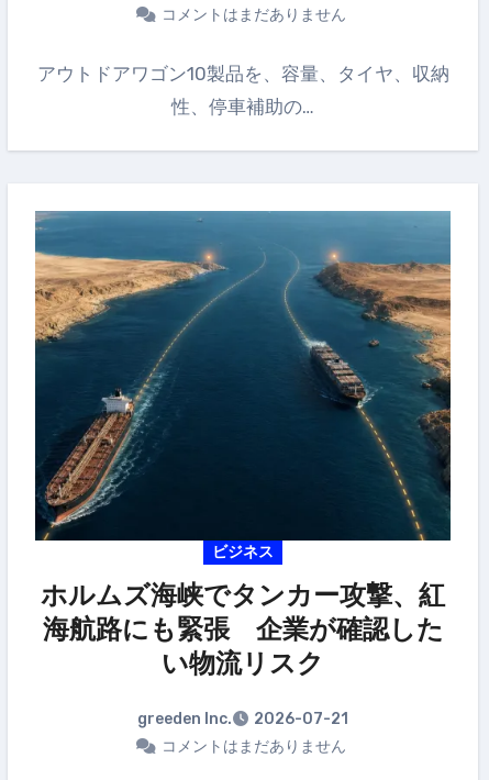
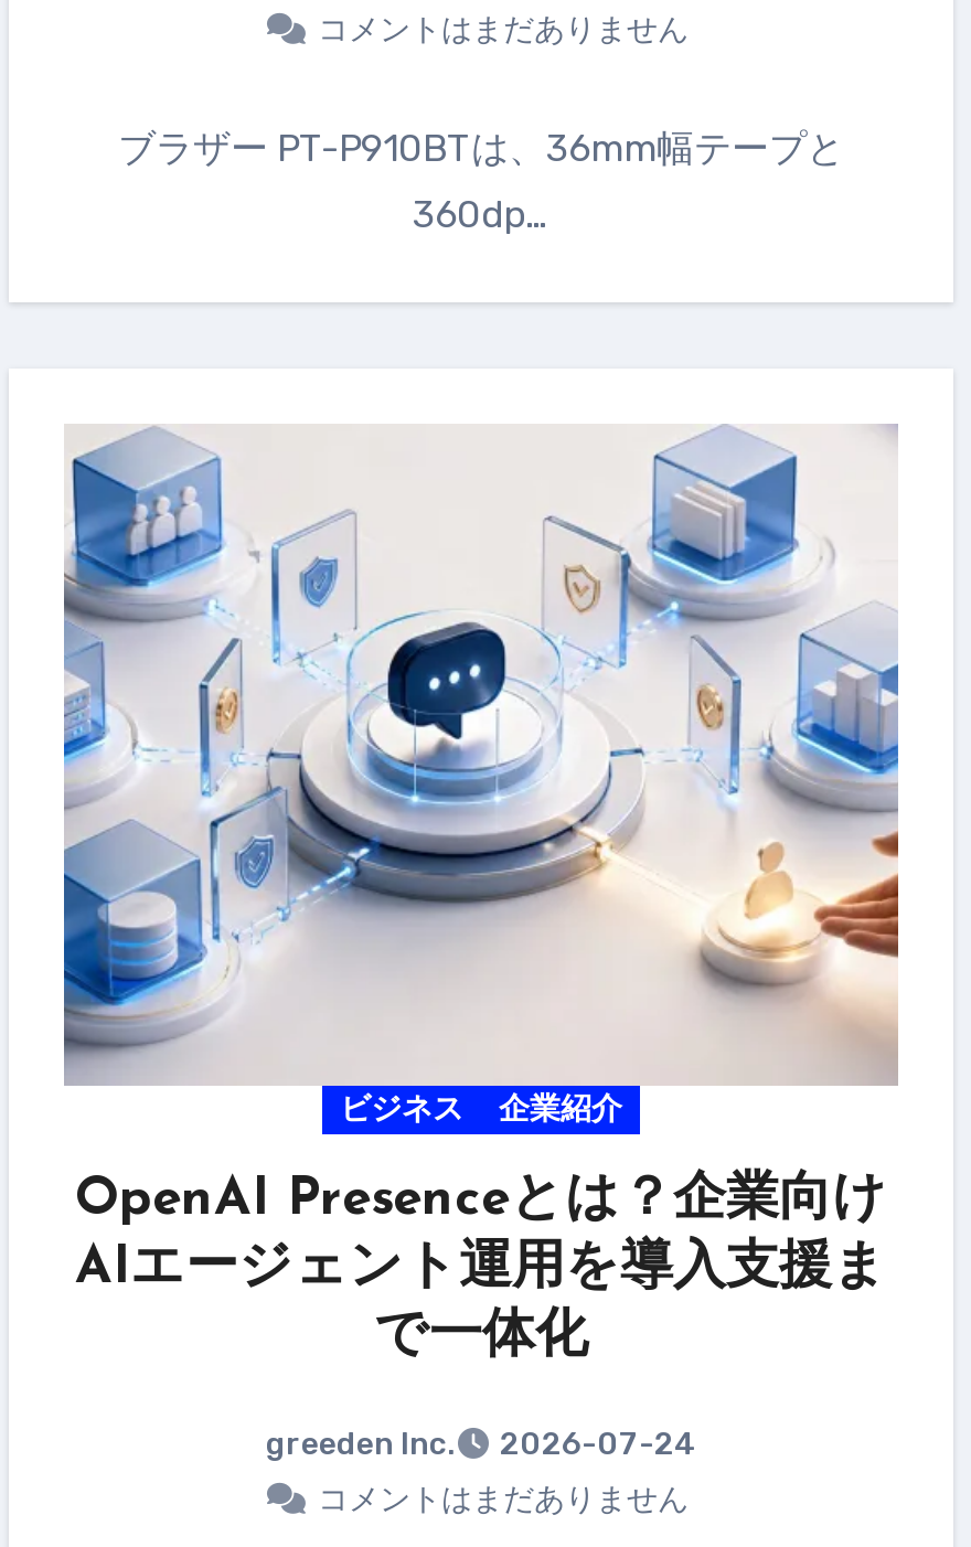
- アウトドアワゴン10製品を、容量、タイヤ、収納
+ ブラザー PT-P910BTは、36mm幅テープと

- 性、停車補助の…
+ 360dp…

- [image]
- ホルムズ海峡でタンカー攻撃、紅
- 海航路にも緊張 企業が確認した
- い物流リスク
+ [image]
+ 企業紹介
+ OpenAI Presenceとは？企業向け
+ AIエージェント運用を導入支援ま
+ で一体化

- greeden Inc. 2026-07-21
+ greeden Inc. 2026-07-24
